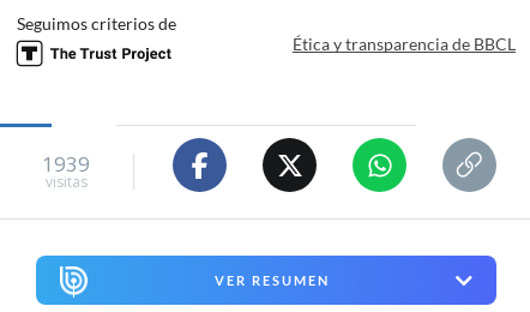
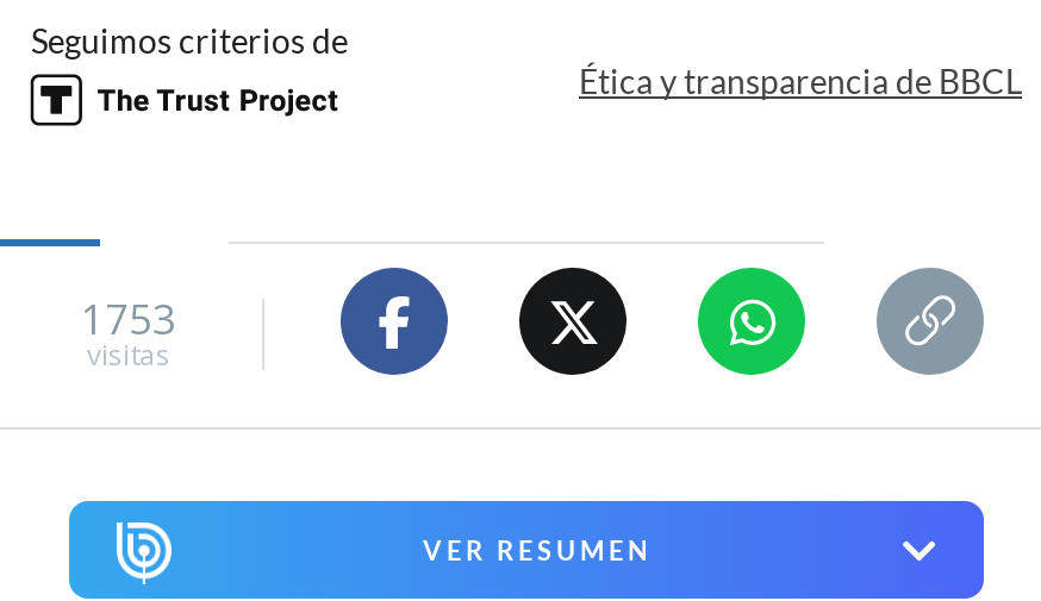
- 1939
+ 1753
